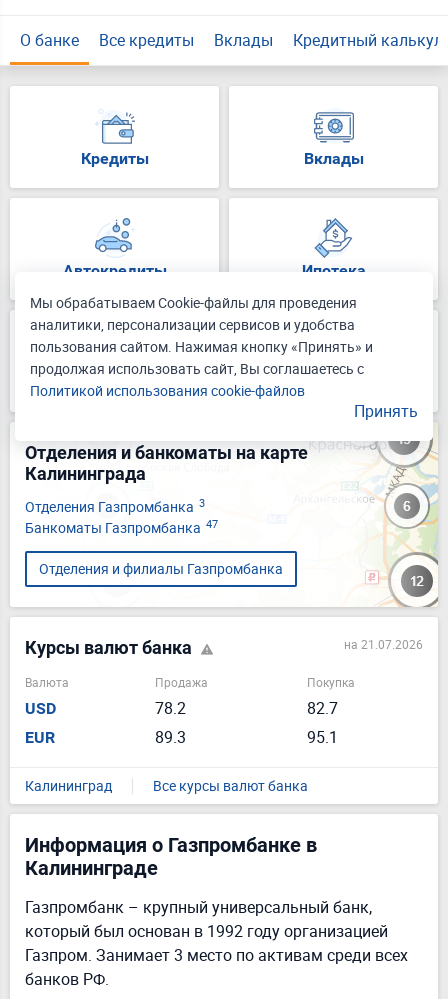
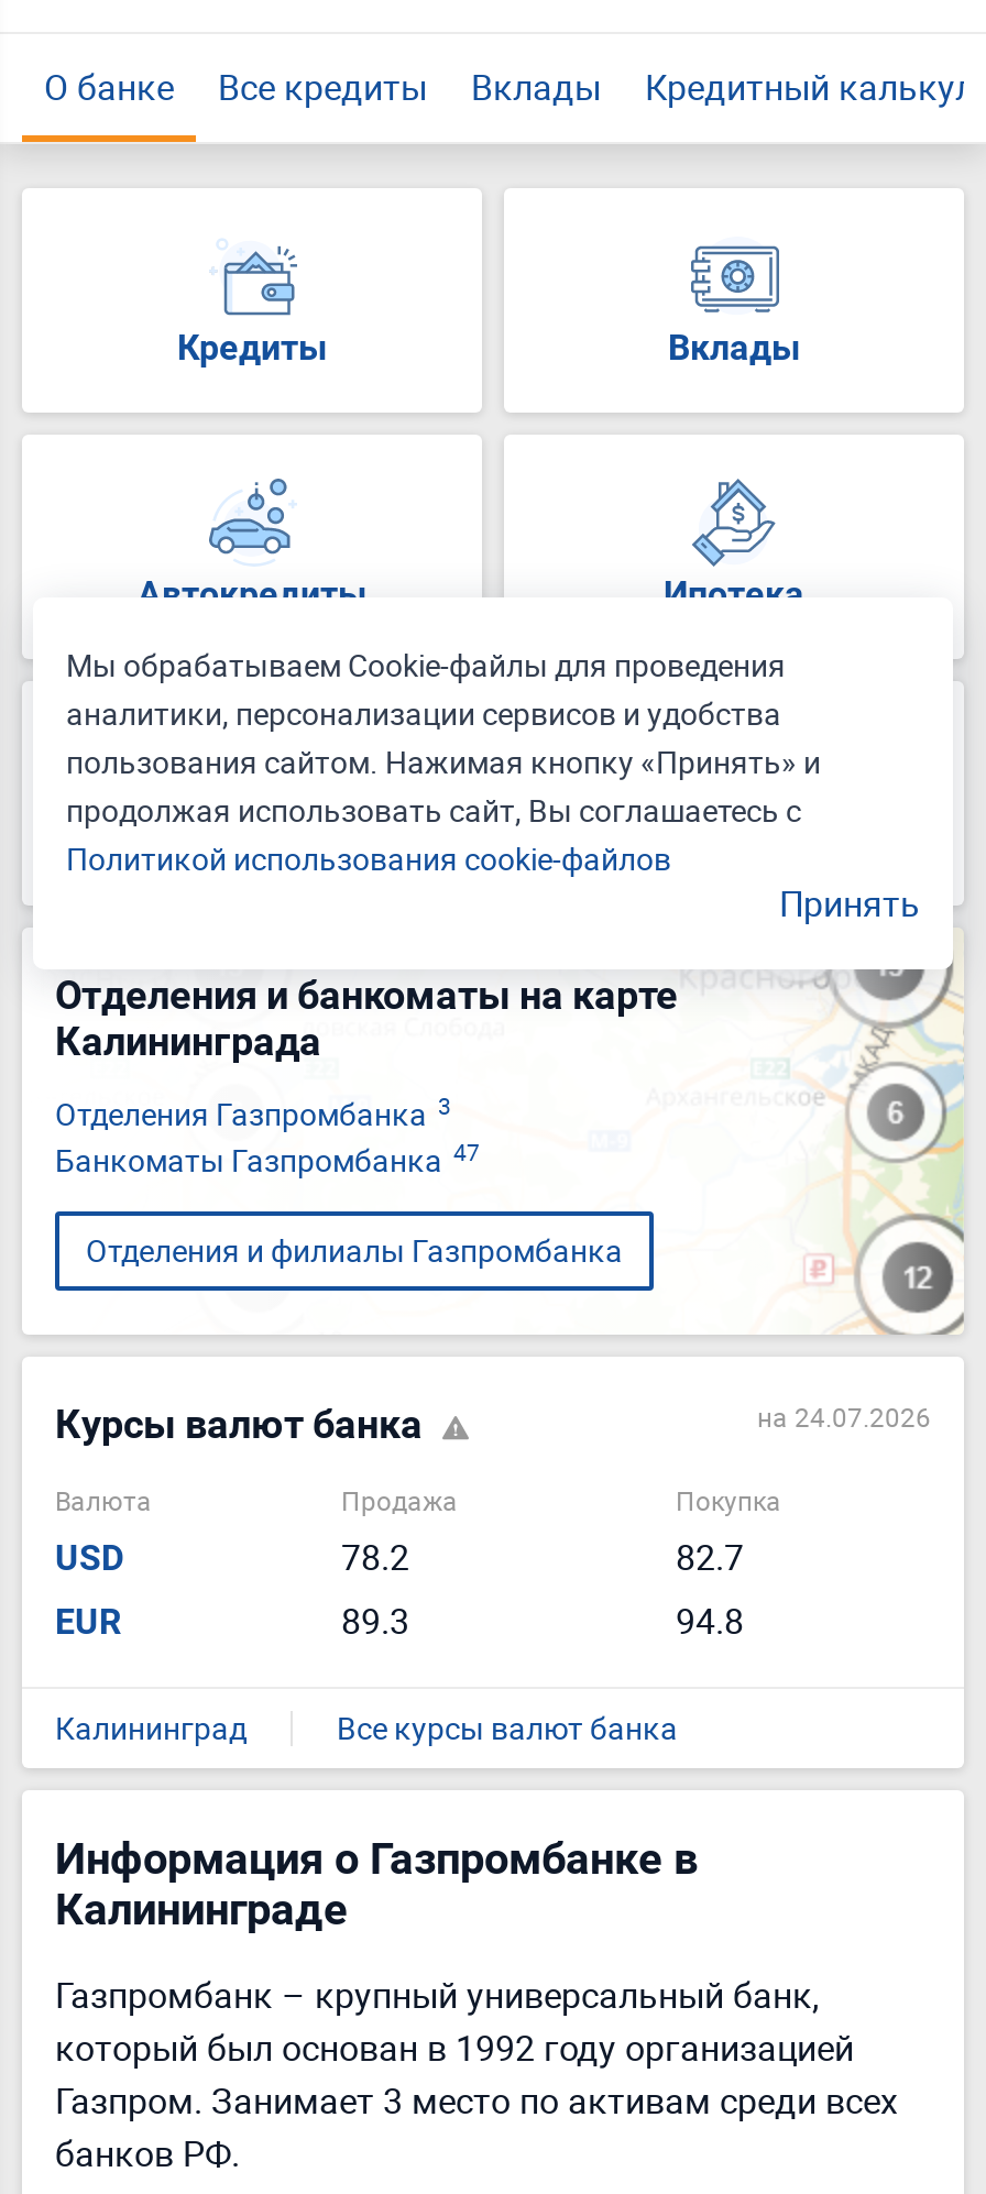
- на 21.07.2026
+ на 24.07.2026

- 95.1
+ 94.8
